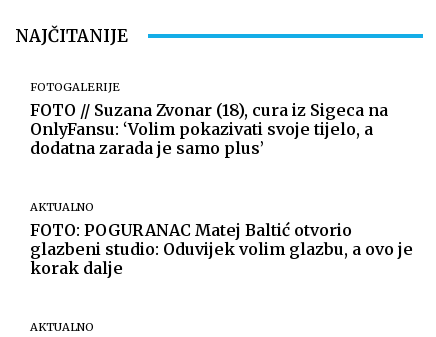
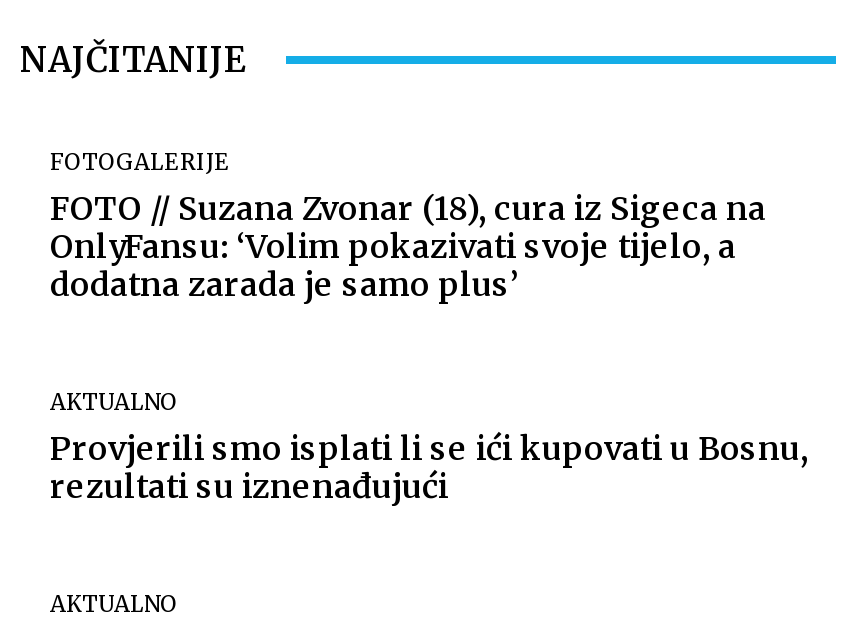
- FOTO: POGURANAC Matej Baltić otvorio
- glazbeni studio: Oduvijek volim glazbu, a ovo je
- korak dalje
+ Provjerili smo isplati li se ići kupovati u Bosnu,
+ rezultati su iznenađujući
